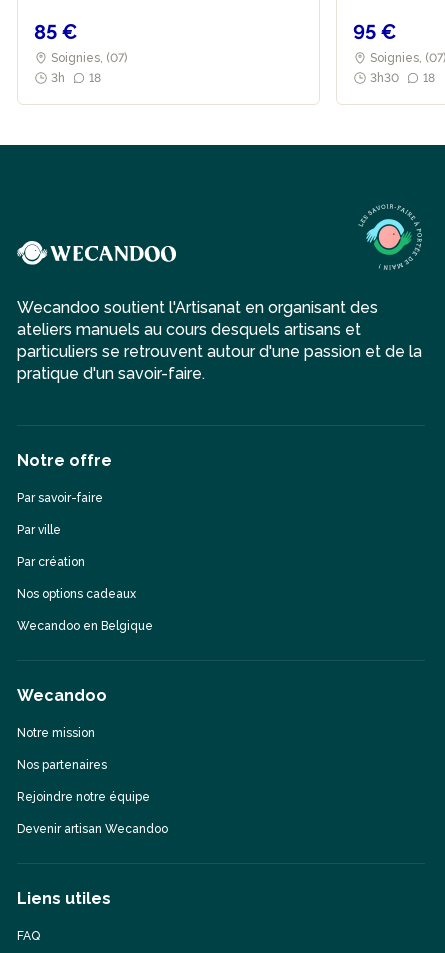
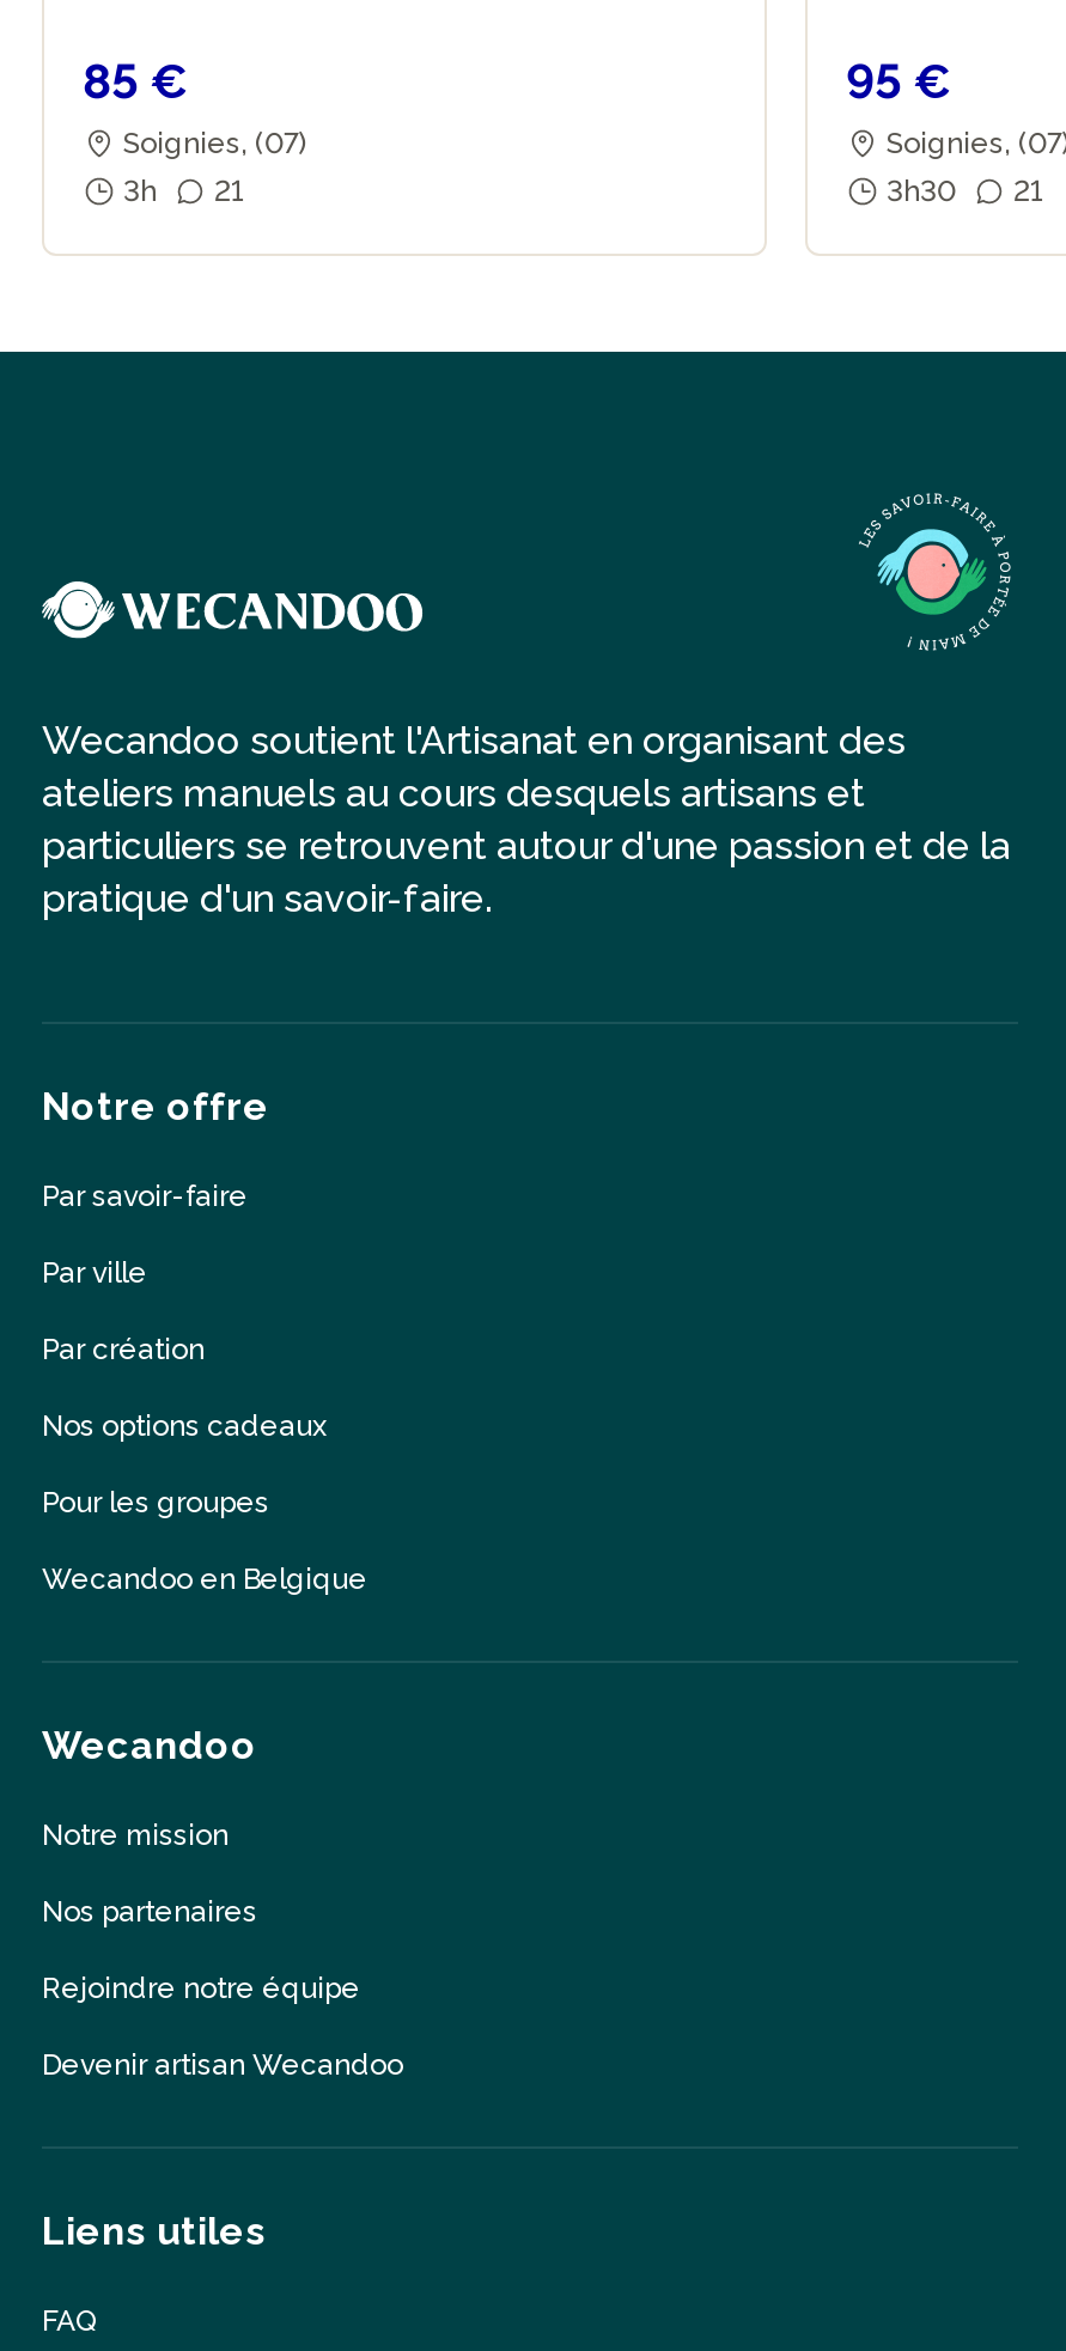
- 3h 18
+ 3h 21

- 3h30 18
+ 3h30 21

+ Pour les groupes
